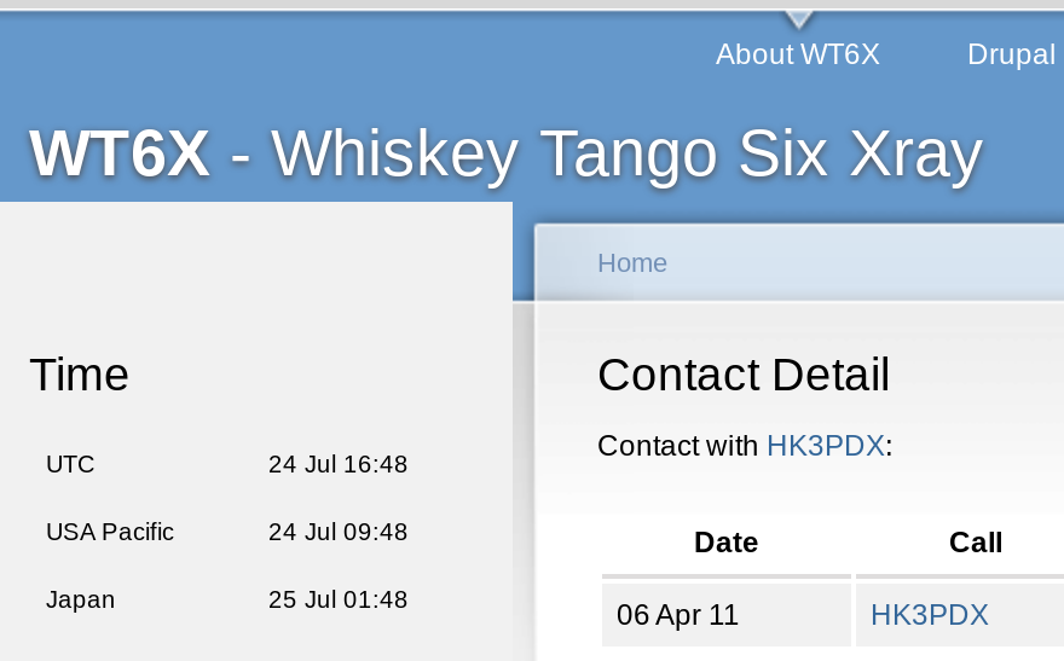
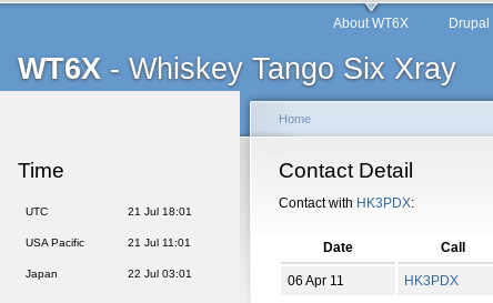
- 24 Jul 16:48
+ 21 Jul 18:01

- 24 Jul 09:48
+ 21 Jul 11:01

- 25 Jul 01:48
+ 22 Jul 03:01
